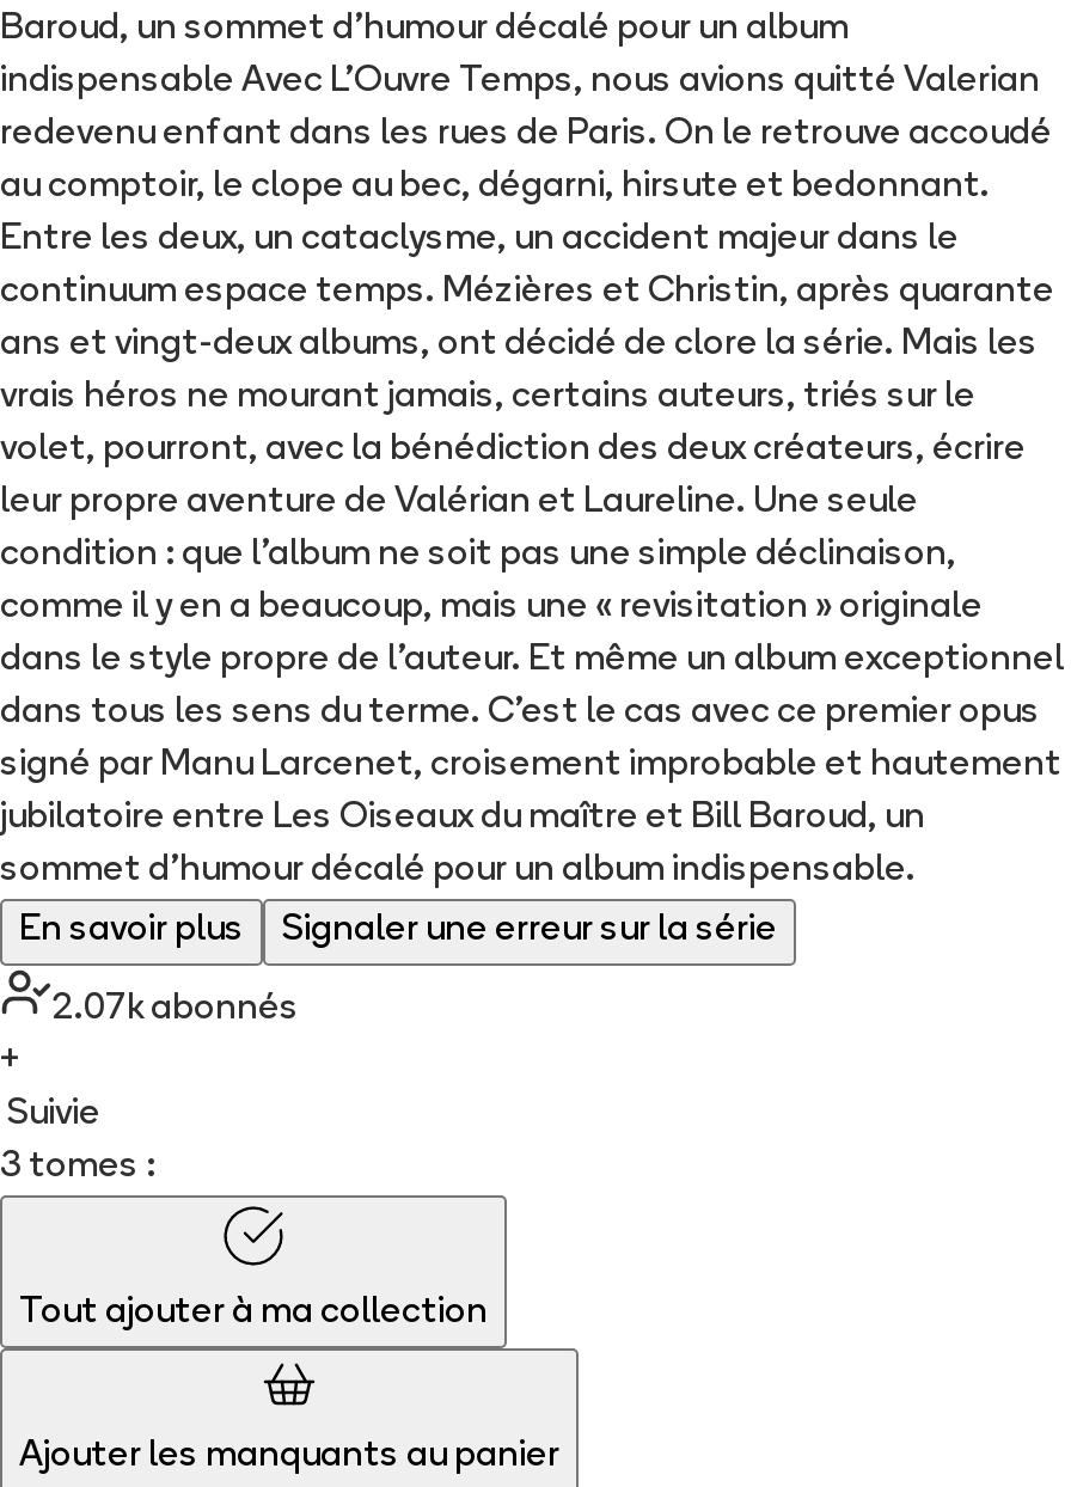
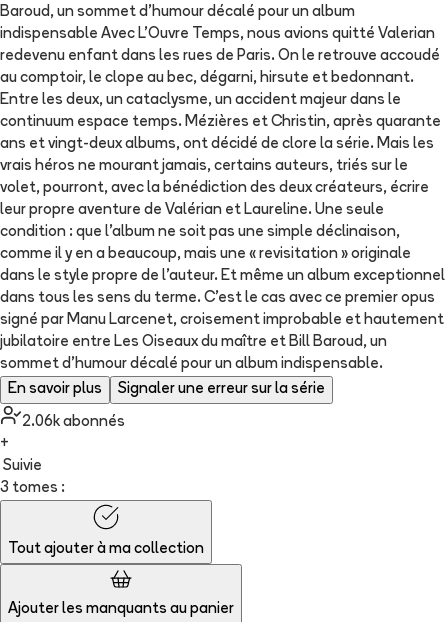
- 2.07k abonnés
+ 2.06k abonnés
